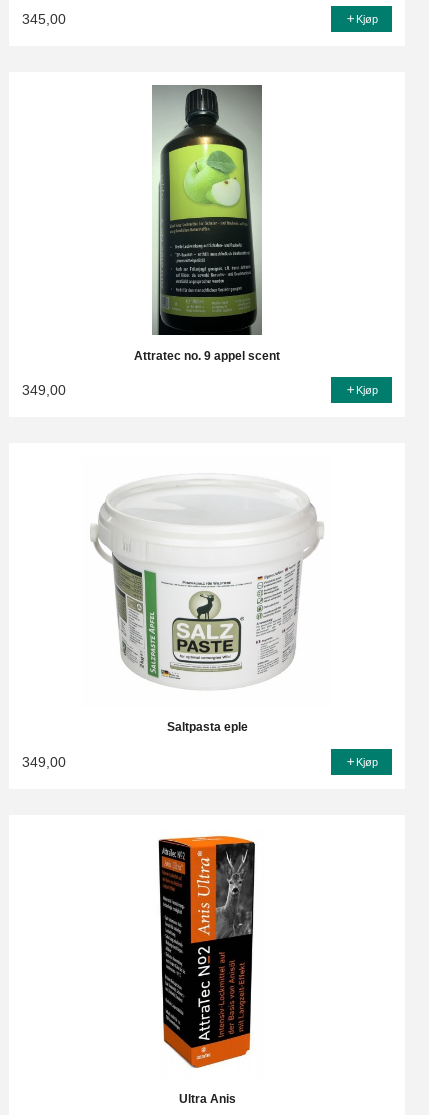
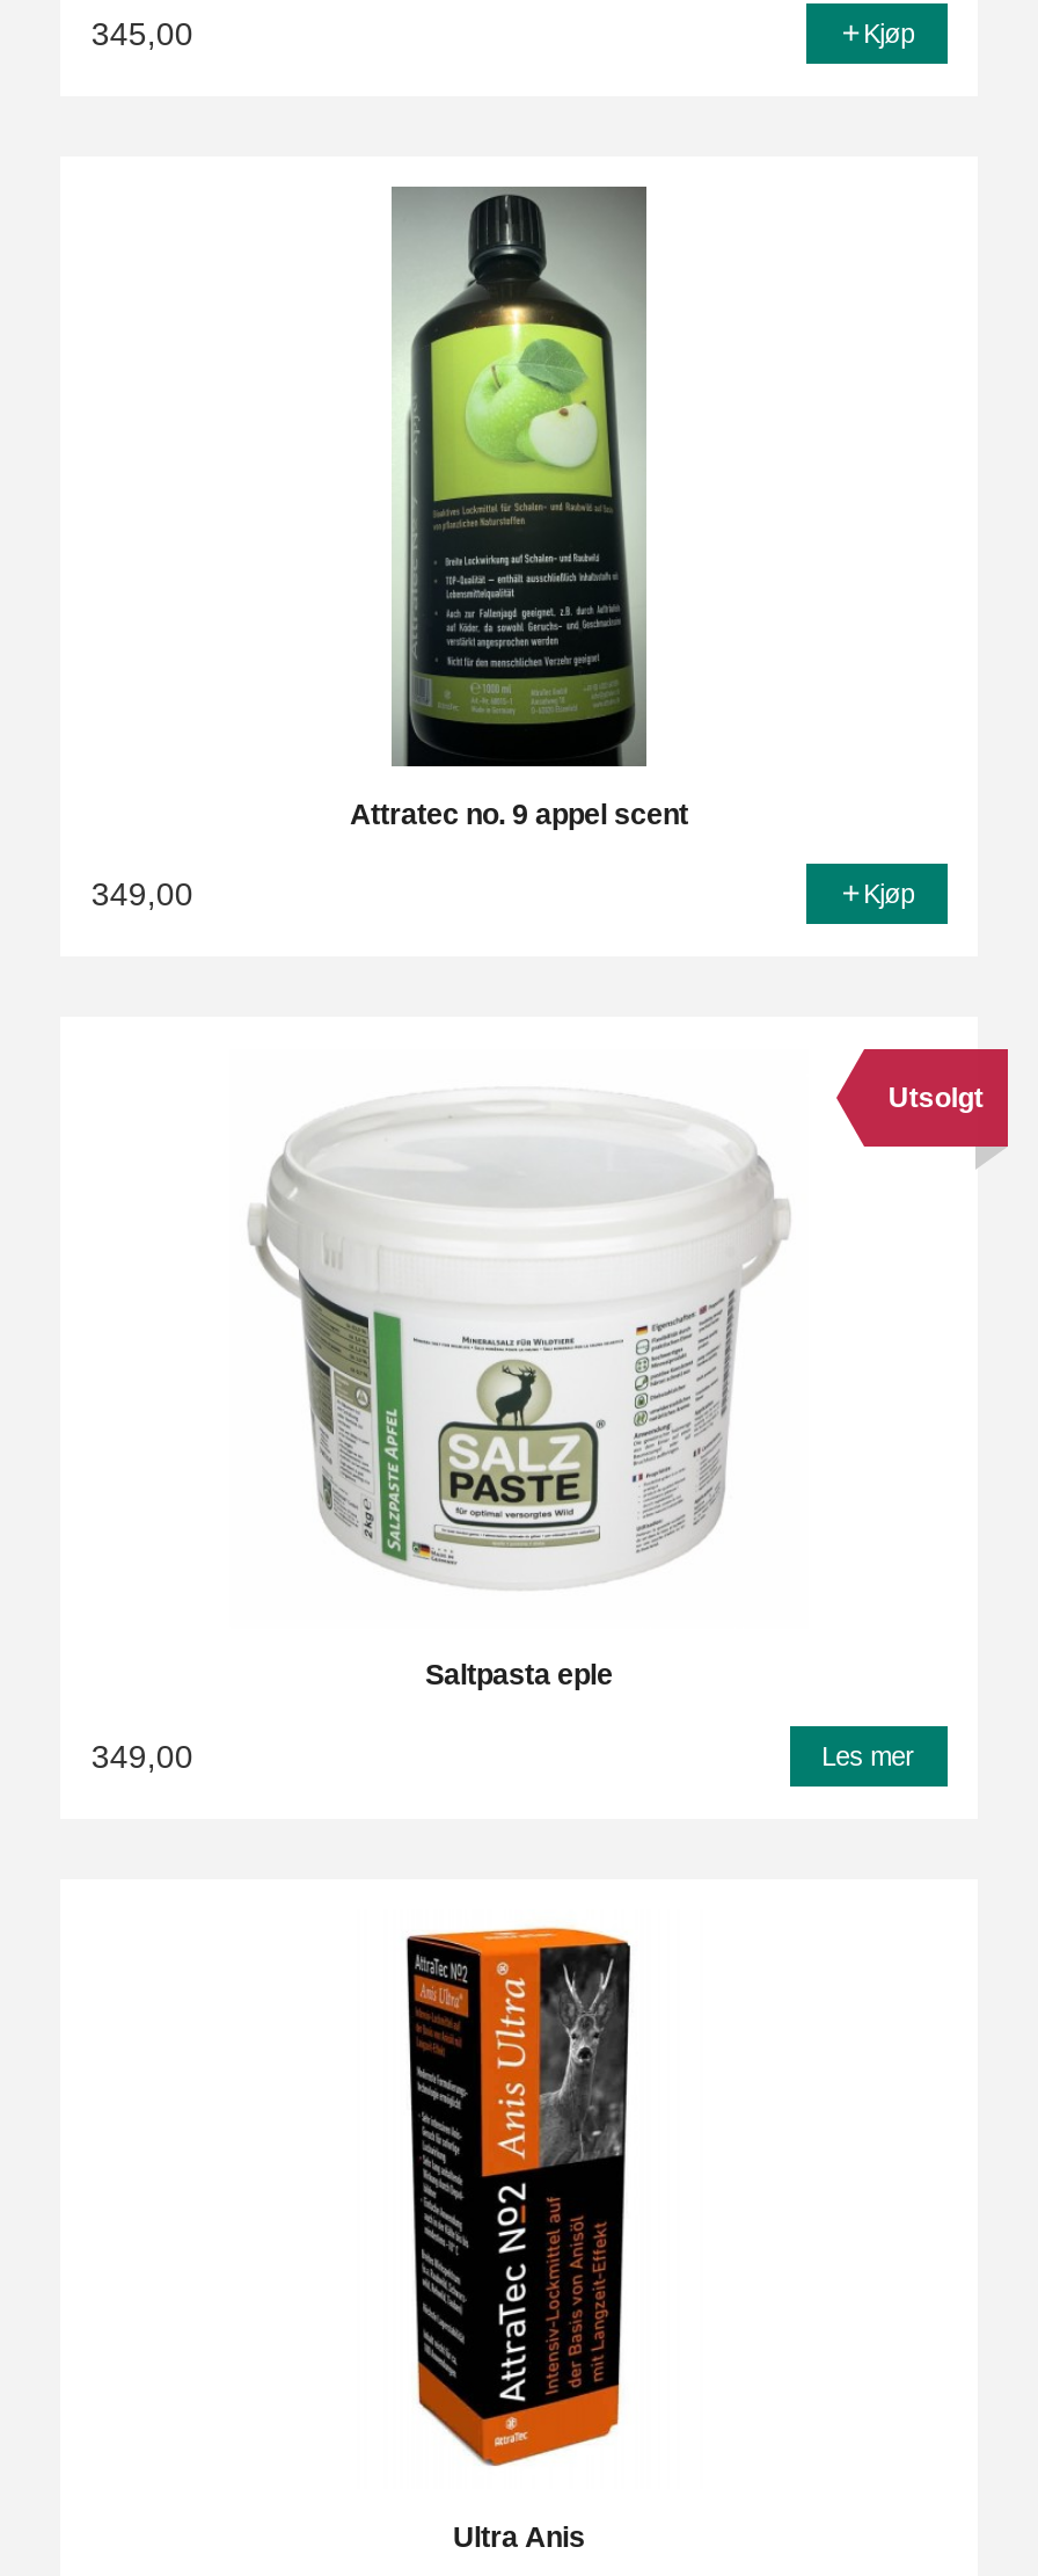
+ [image]
+ Utsolgt

- Kjøp
+ Les mer
